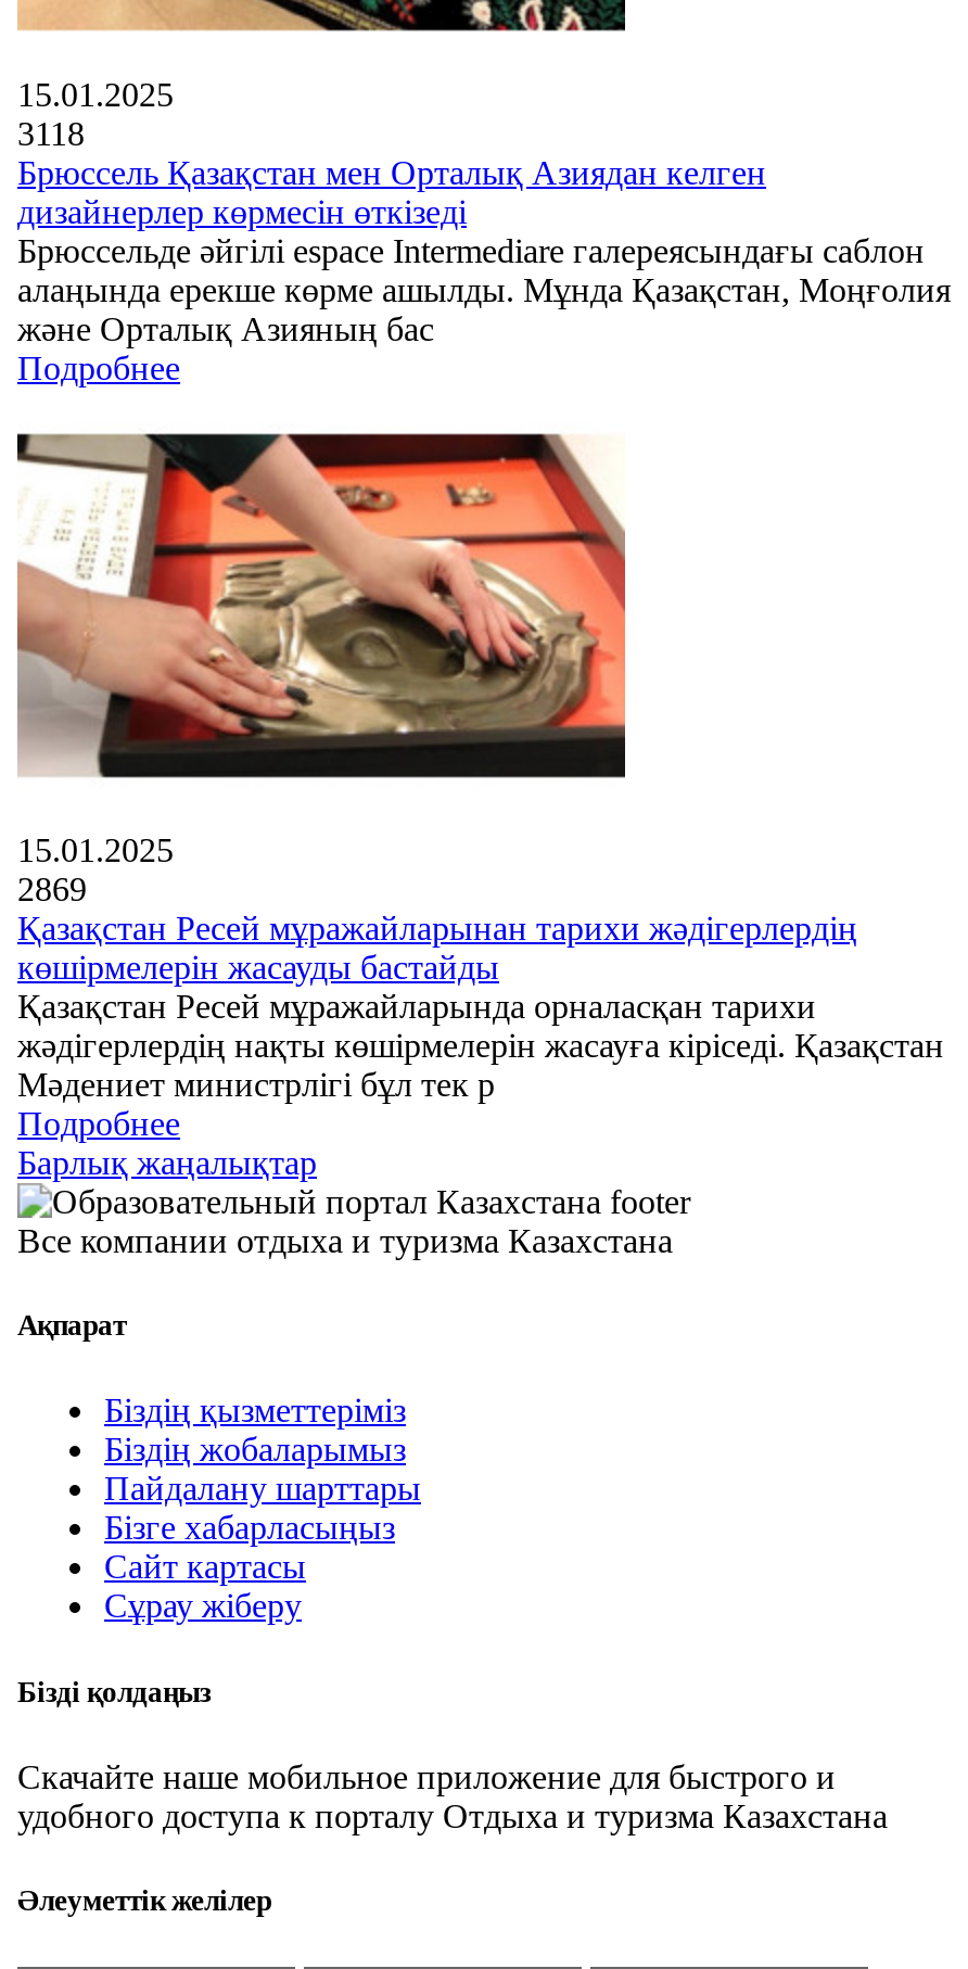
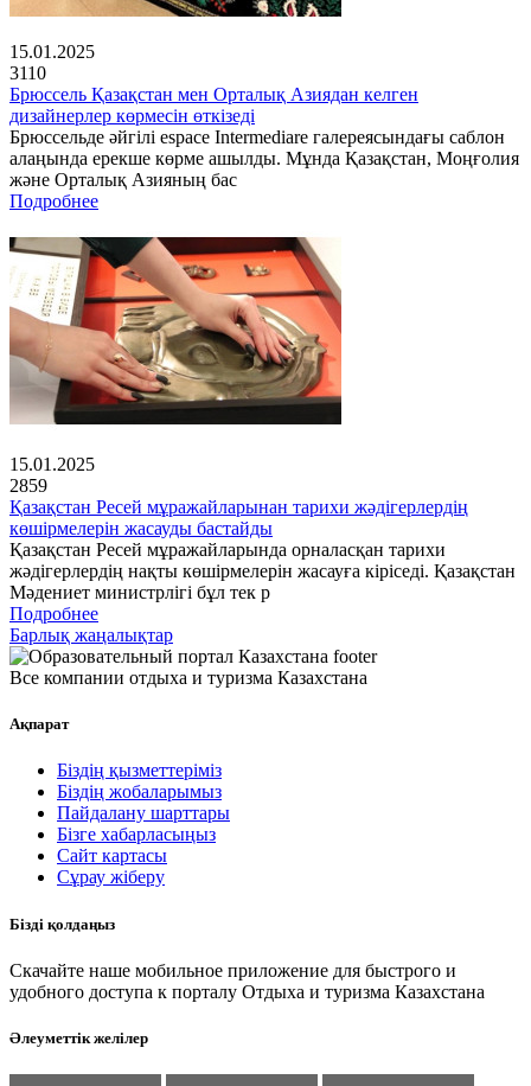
- 3118
+ 3110

- 2869
+ 2859
